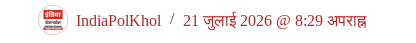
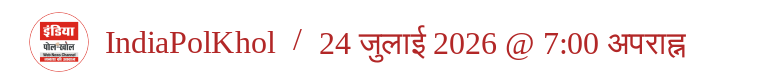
- IndiaPolKhol 21 जुलाई 2026 @ 8:29 अपराह्न
+ IndiaPolKhol 24 जुलाई 2026 @ 7:00 अपराह्न
